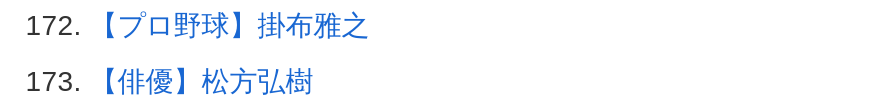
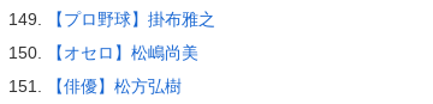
+ 【オセロ】松嶋尚美
